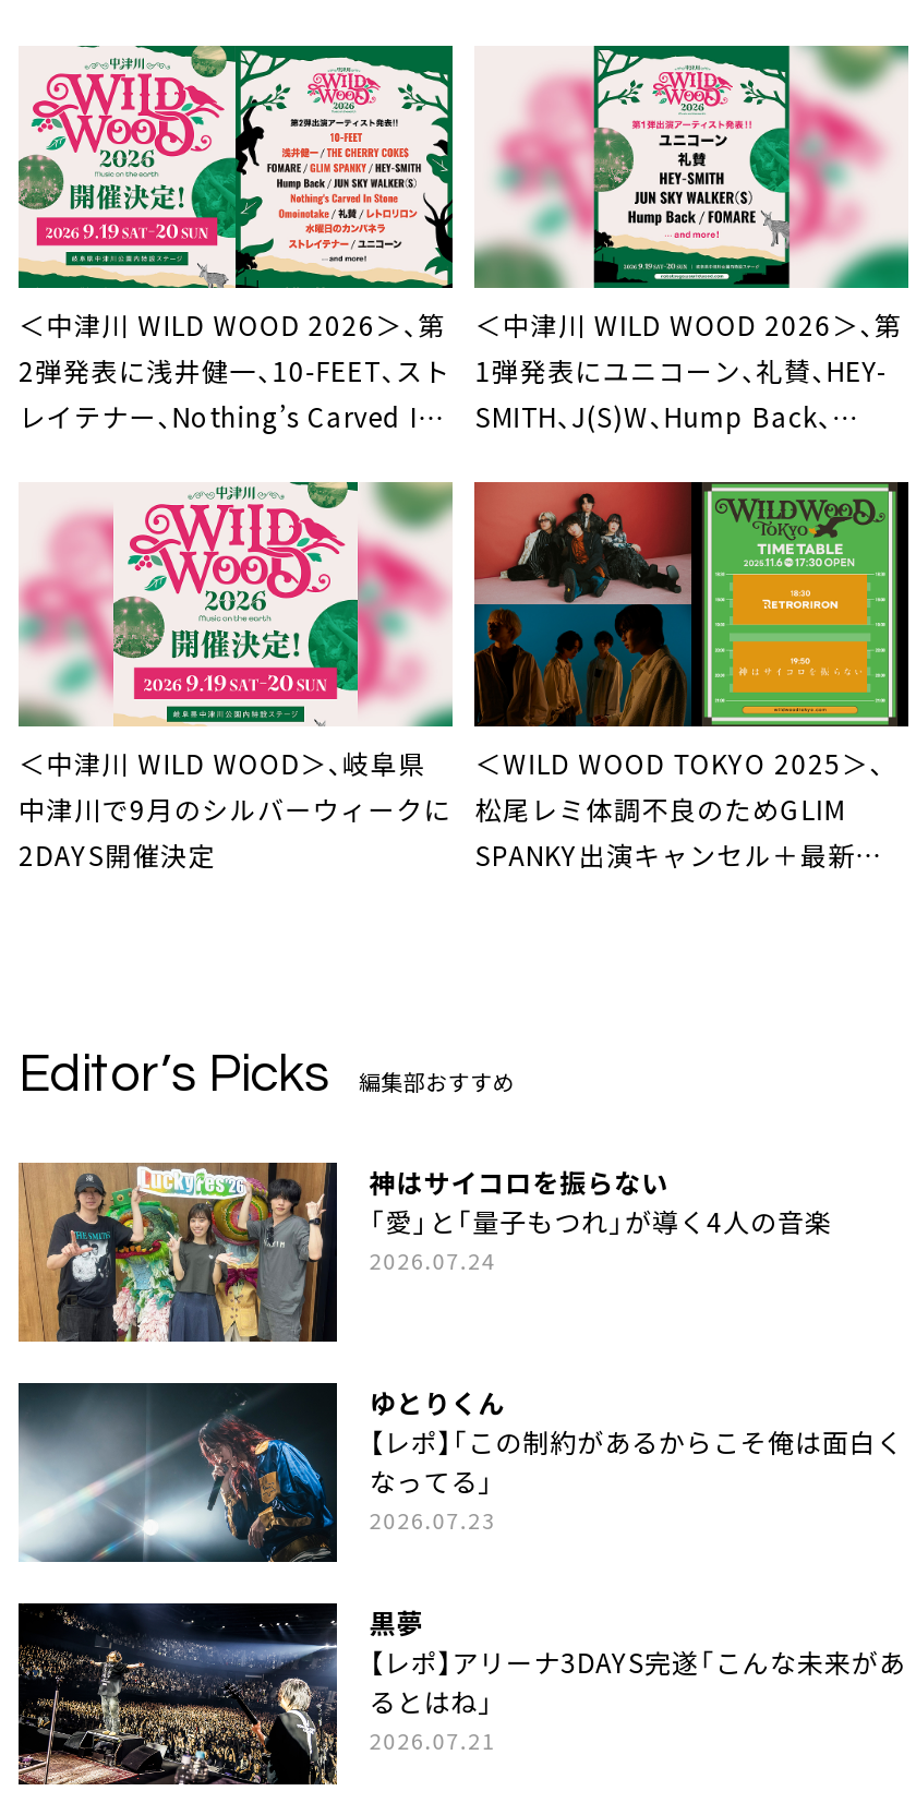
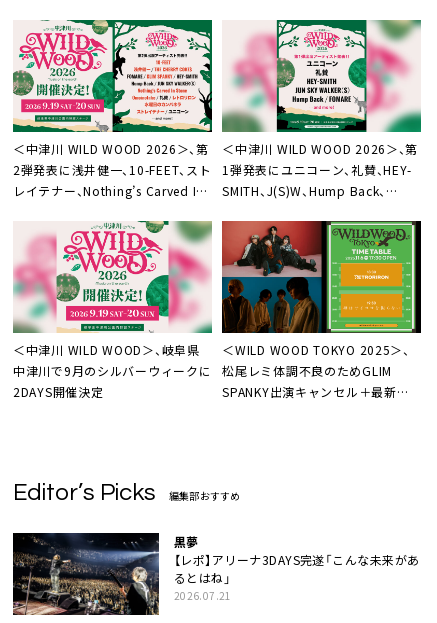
- [image]
- 神はサイコロを振らない
- 「愛」と「量子もつれ」が導く4人の音楽
- 2026.07.24

- [image]
- ゆとりくん
- 【レポ】「この制約があるからこそ俺は面白く
- なってる」
- 2026.07.23
